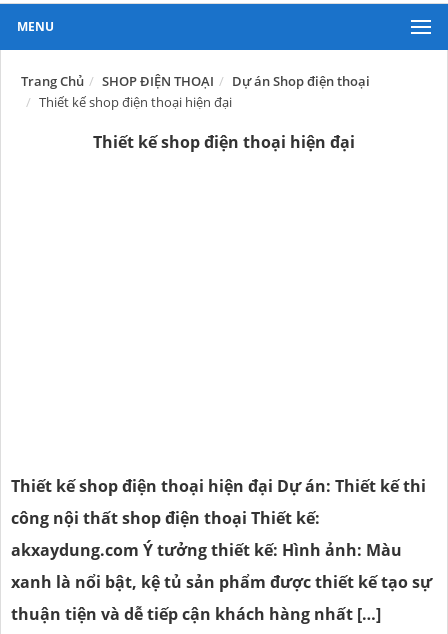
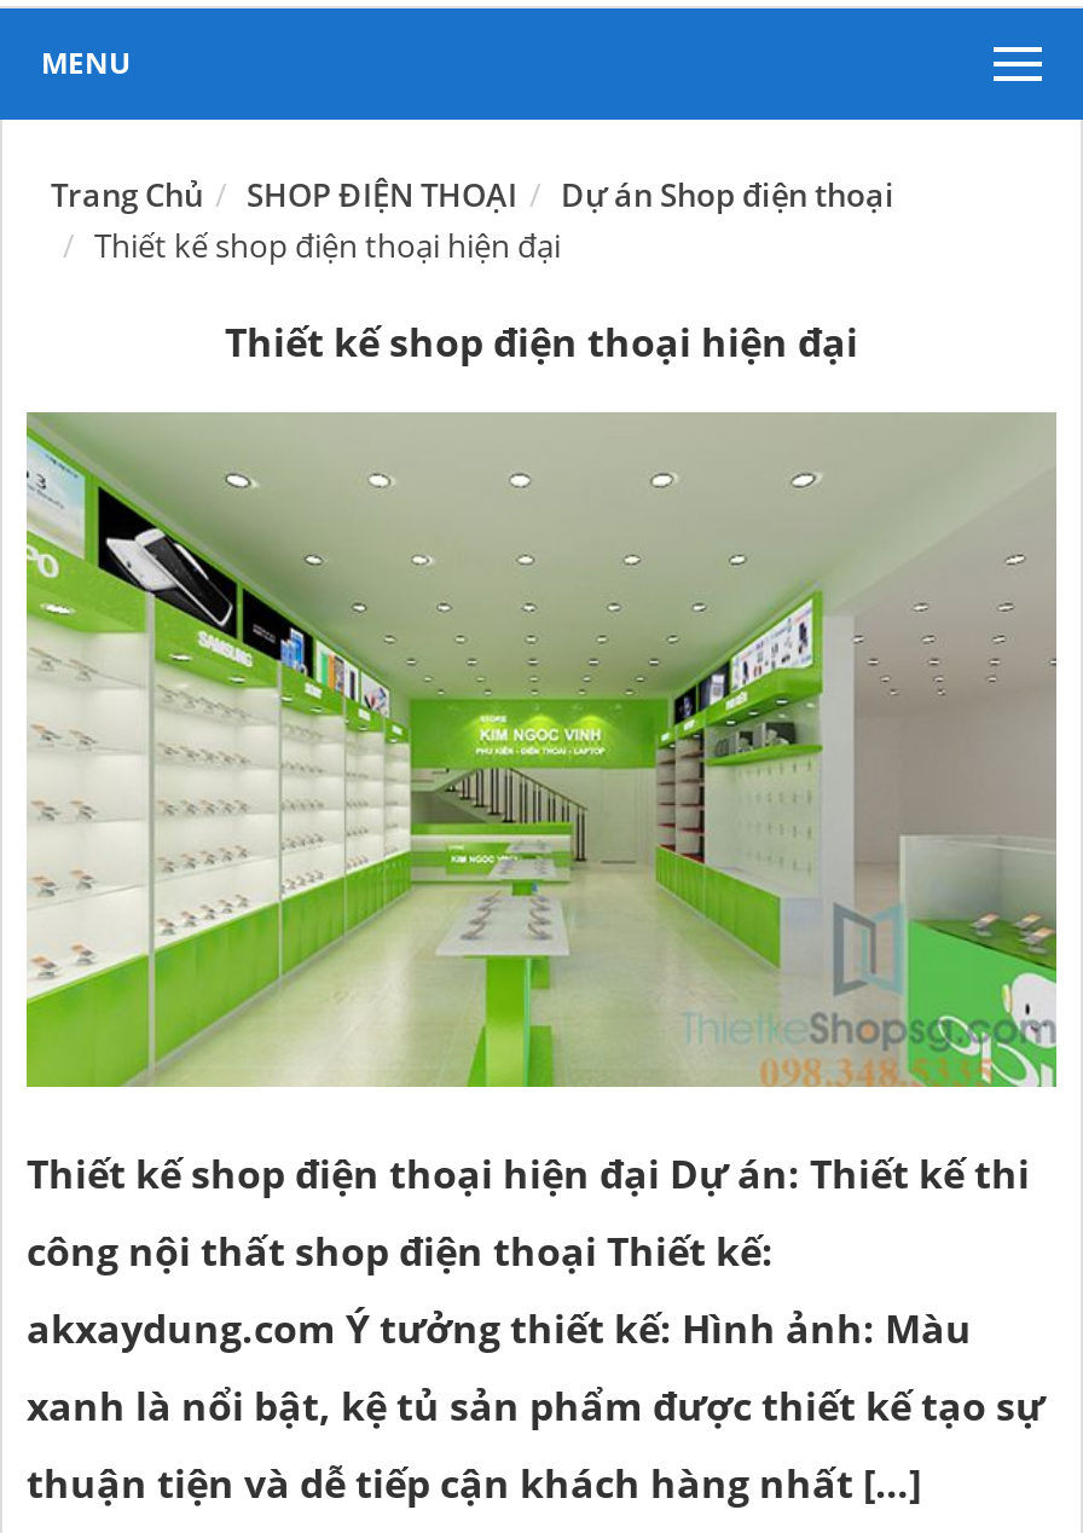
+ [image]
